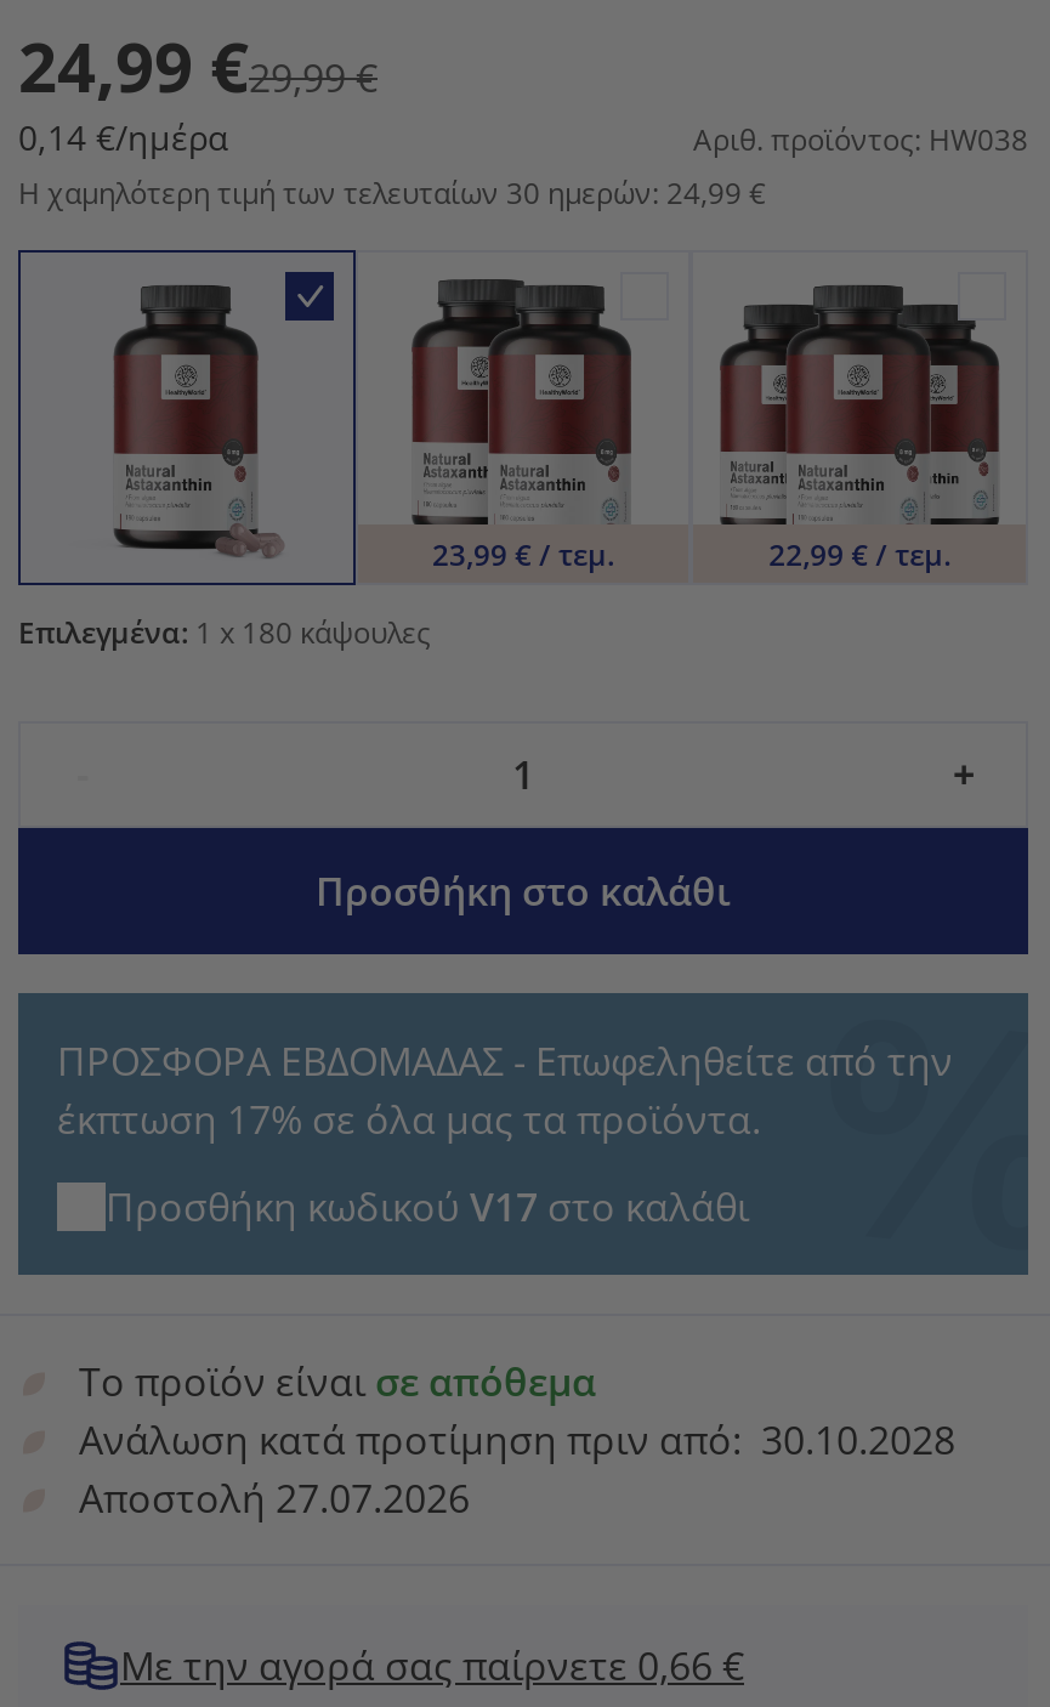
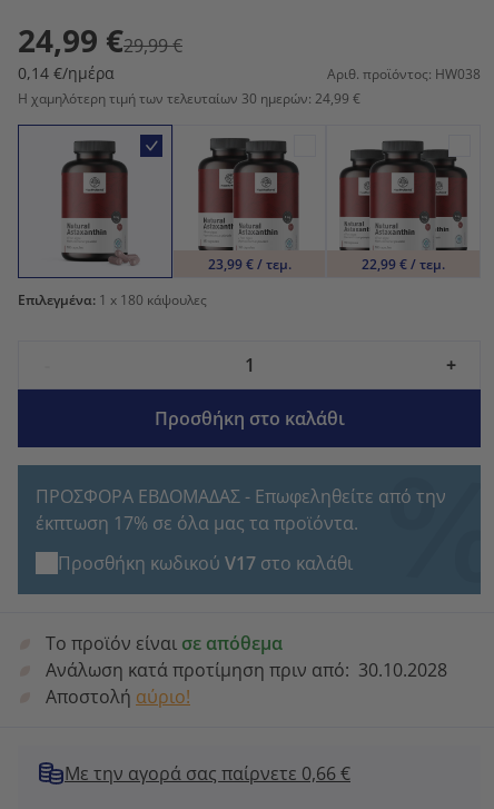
- Αποστολή 27.07.2026
+ Αποστολή αύριο!
